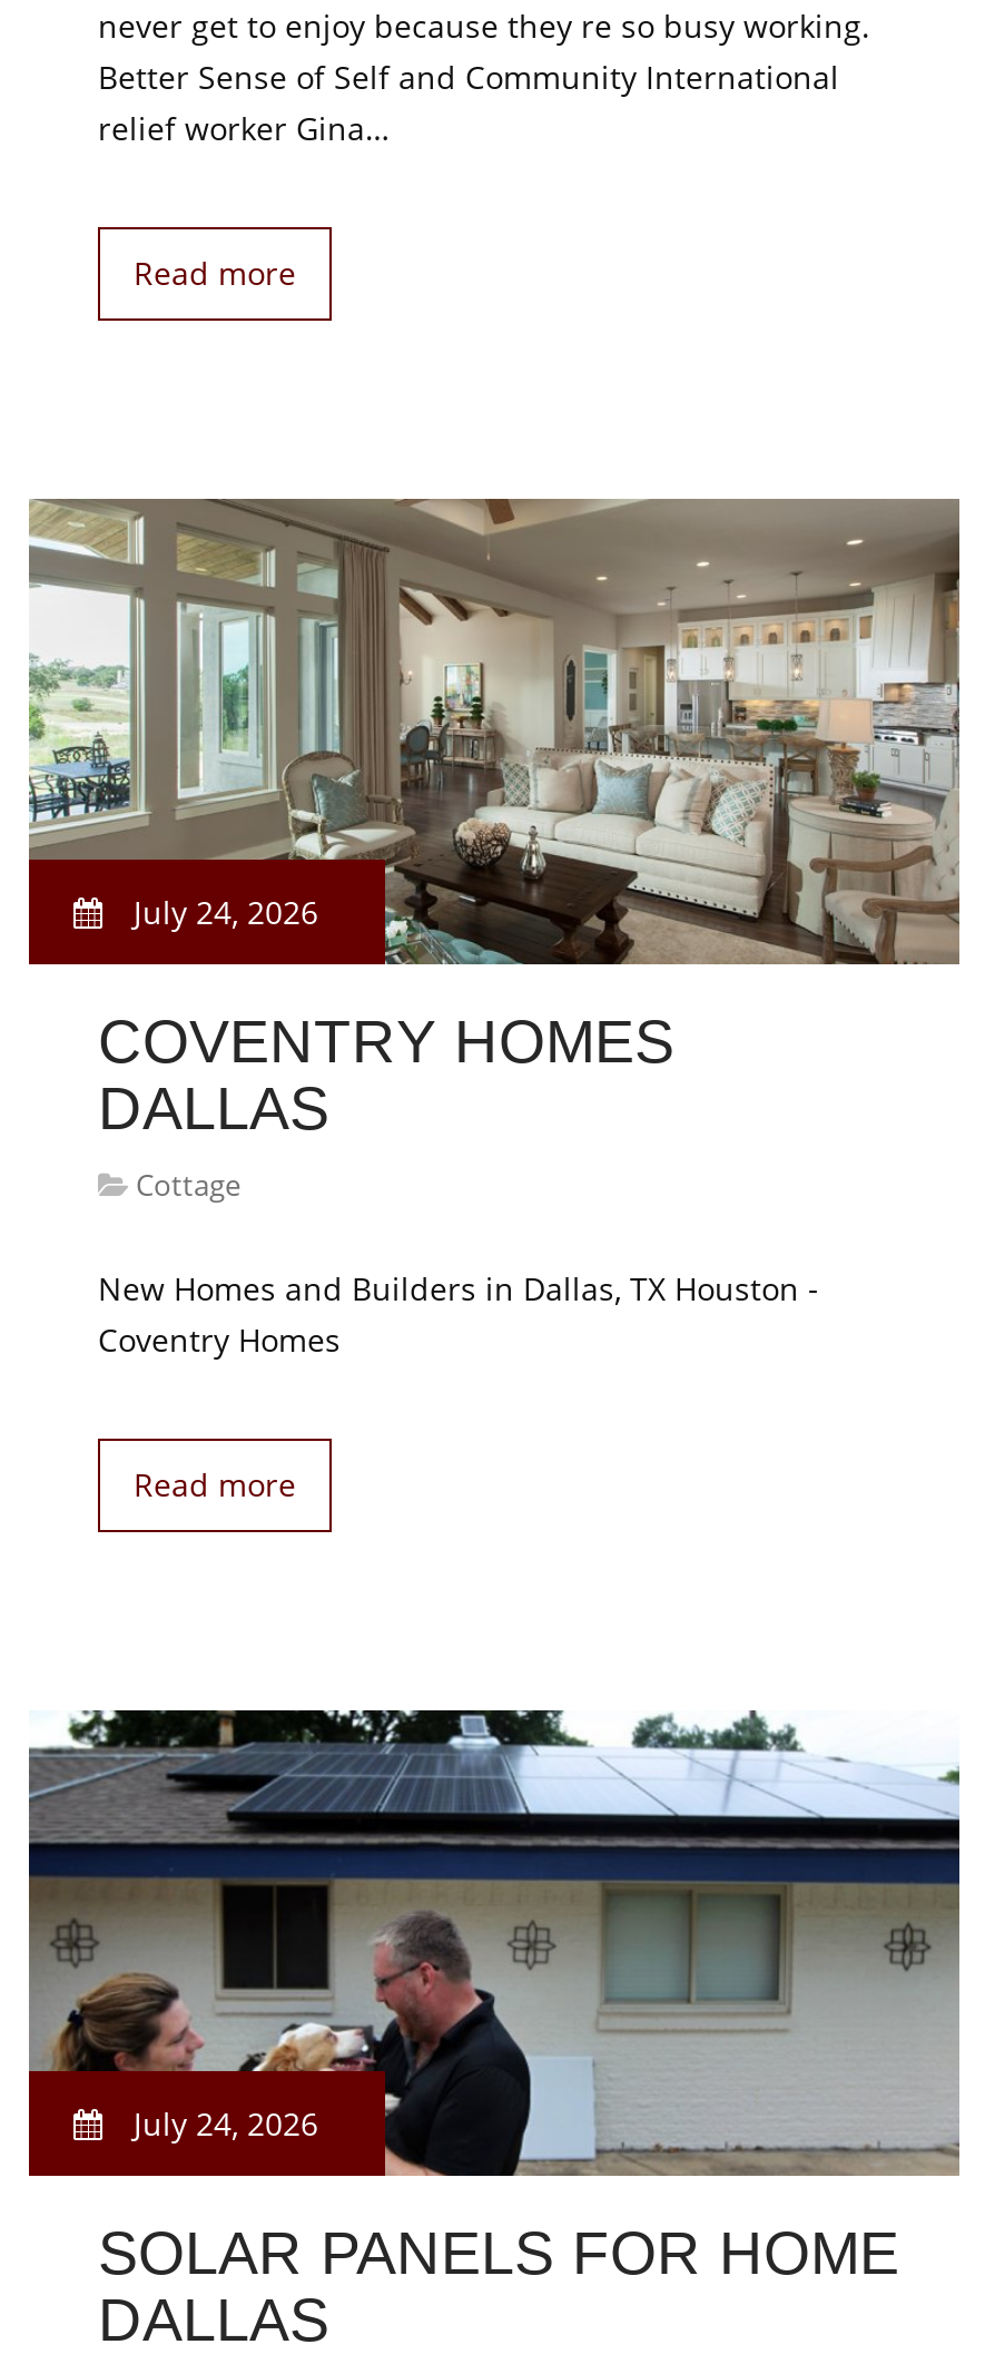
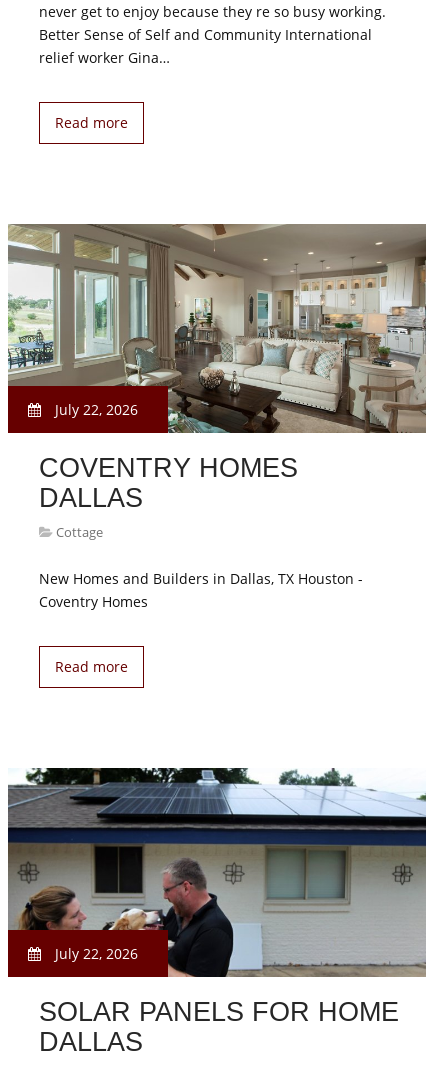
- July 24, 2026
+ July 22, 2026

- July 24, 2026
+ July 22, 2026
